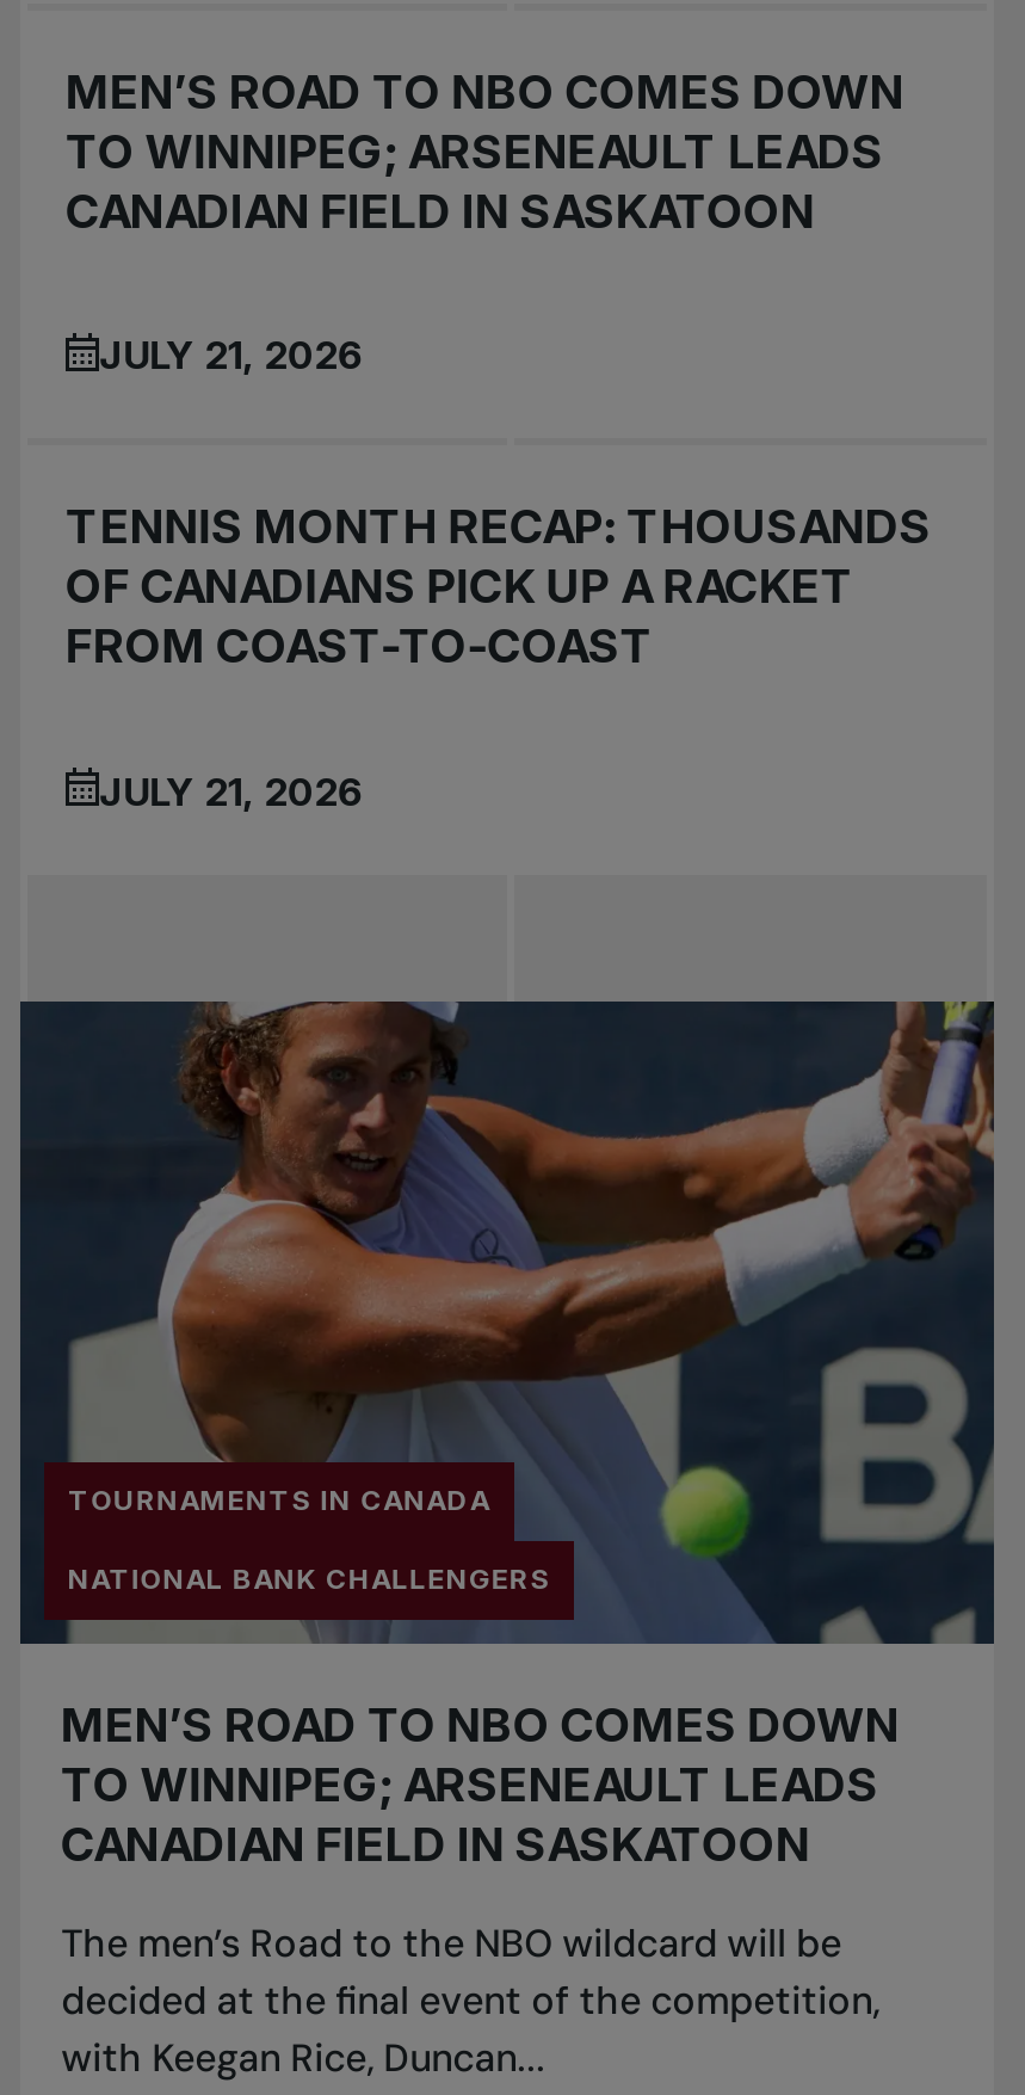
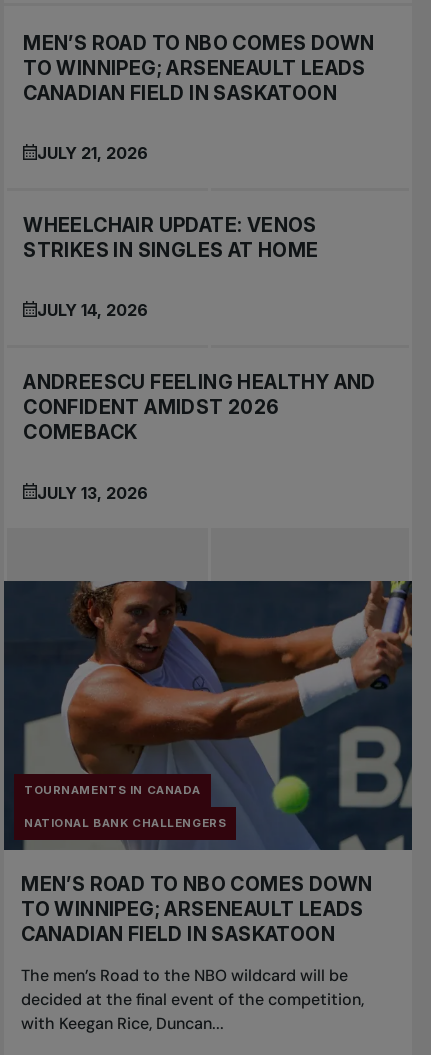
- TENNIS MONTH RECAP: THOUSANDS
- OF CANADIANS PICK UP A RACKET
- FROM COAST-TO-COAST
- JULY 21, 2026
+ WHEELCHAIR UPDATE: VENOS
+ STRIKES IN SINGLES AT HOME
+ JULY 14, 2026
+ ANDREESCU FEELING HEALTHY AND
+ CONFIDENT AMIDST 2026
+ COMEBACK
+ JULY 13, 2026
